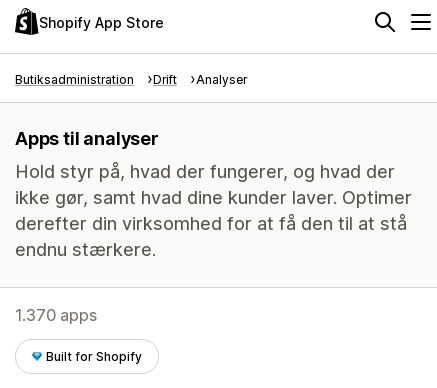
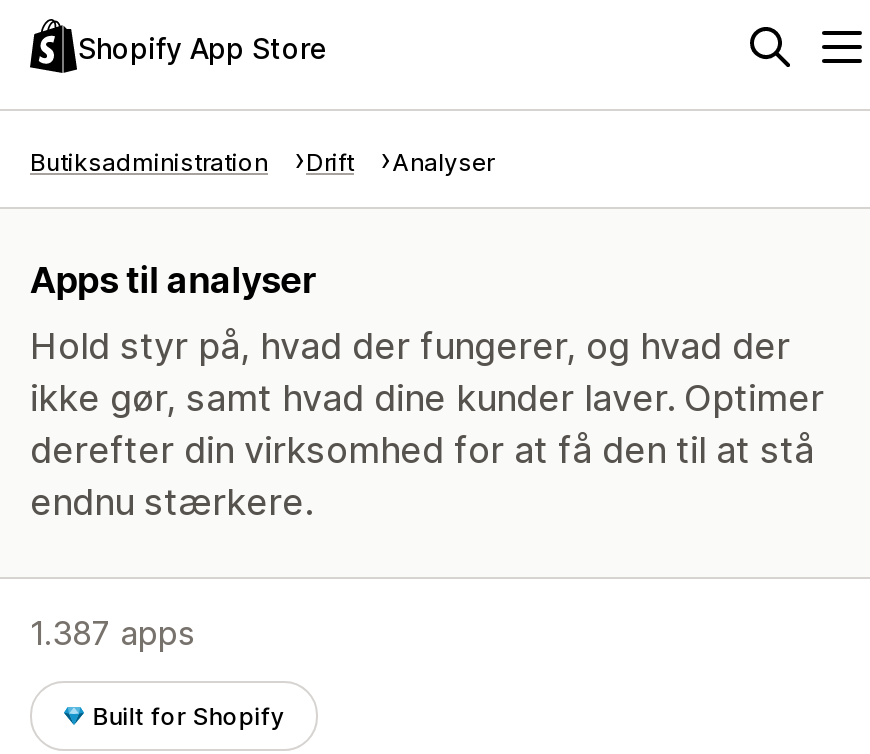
- 1.370 apps
+ 1.387 apps
